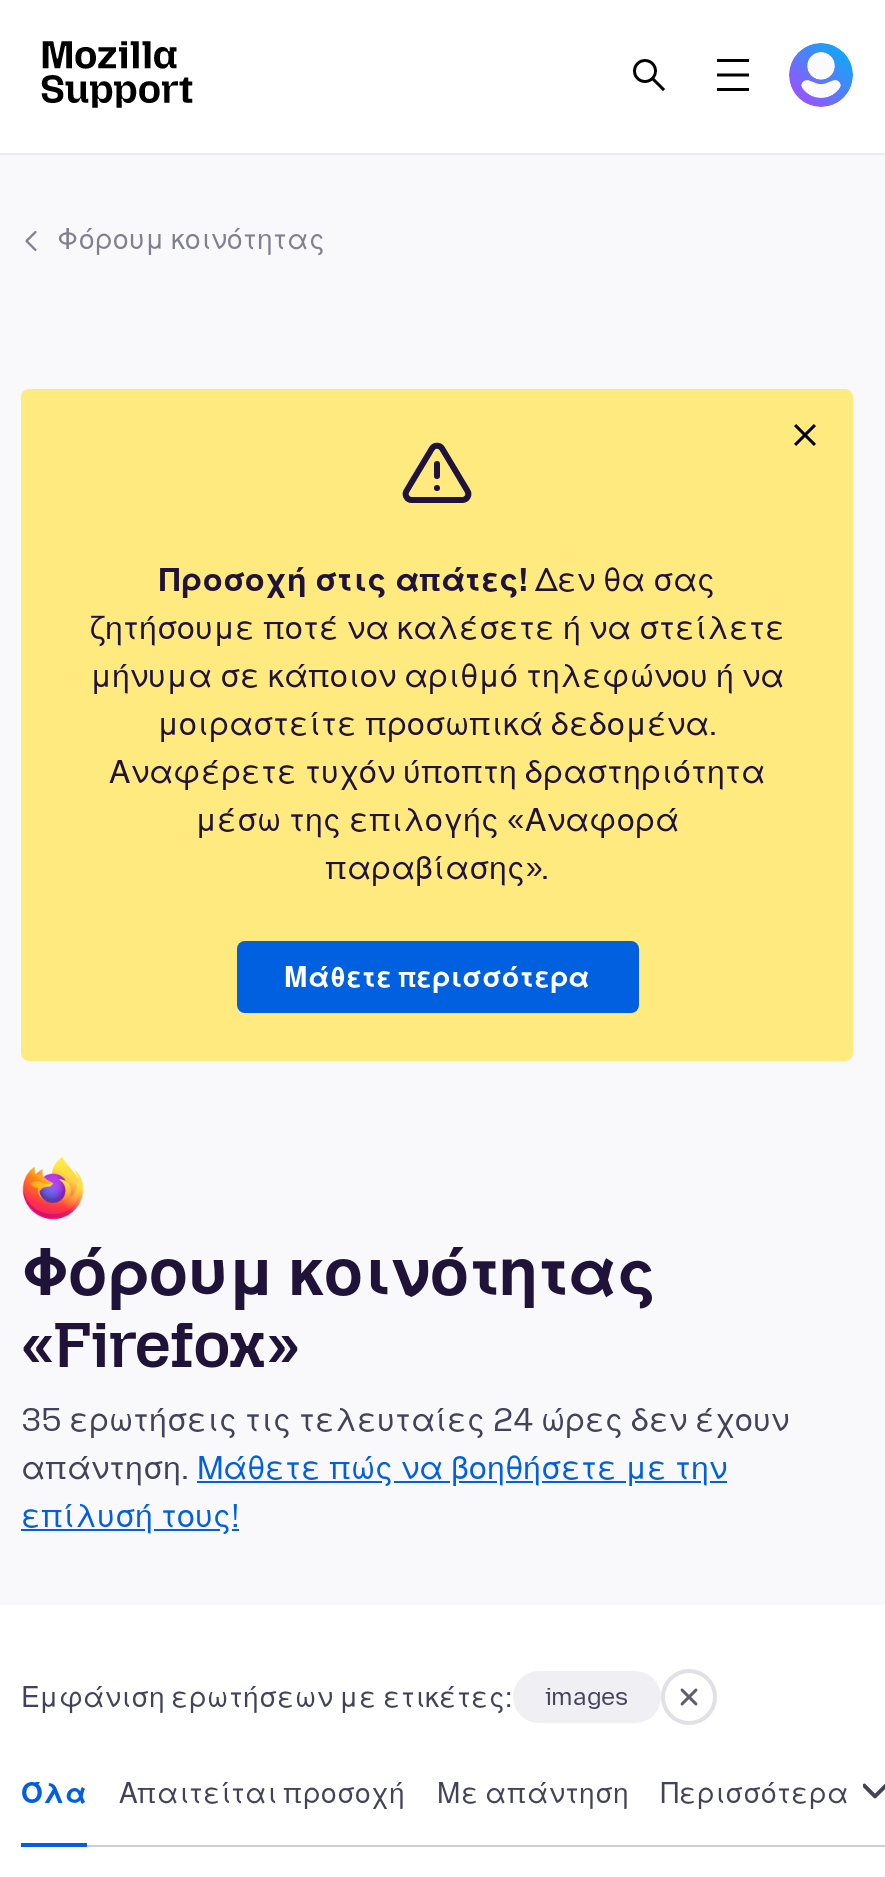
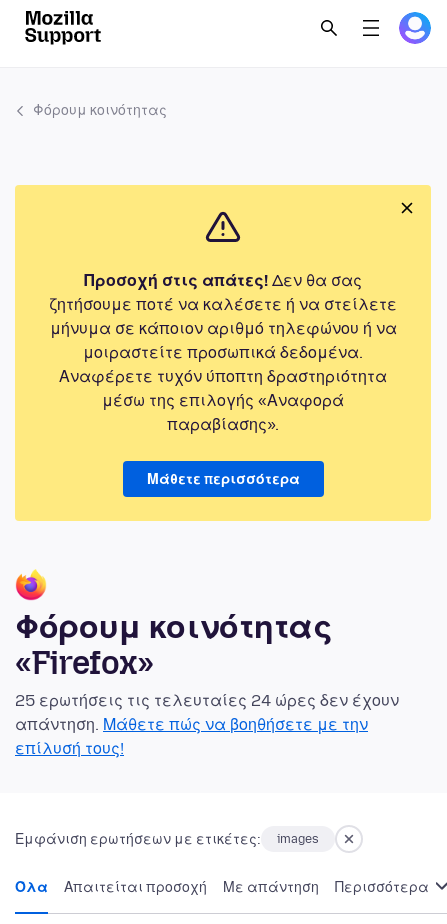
- 35 ερωτήσεις τις τελευταίες 24 ώρες δεν έχουν
+ 25 ερωτήσεις τις τελευταίες 24 ώρες δεν έχουν
